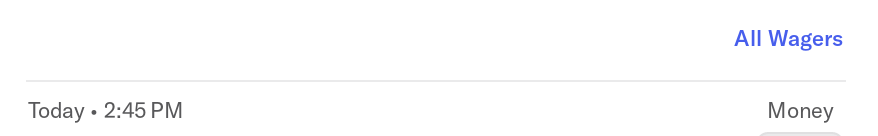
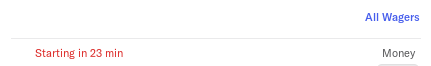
- Today • 2:45 PM
+ Starting in 23 min
